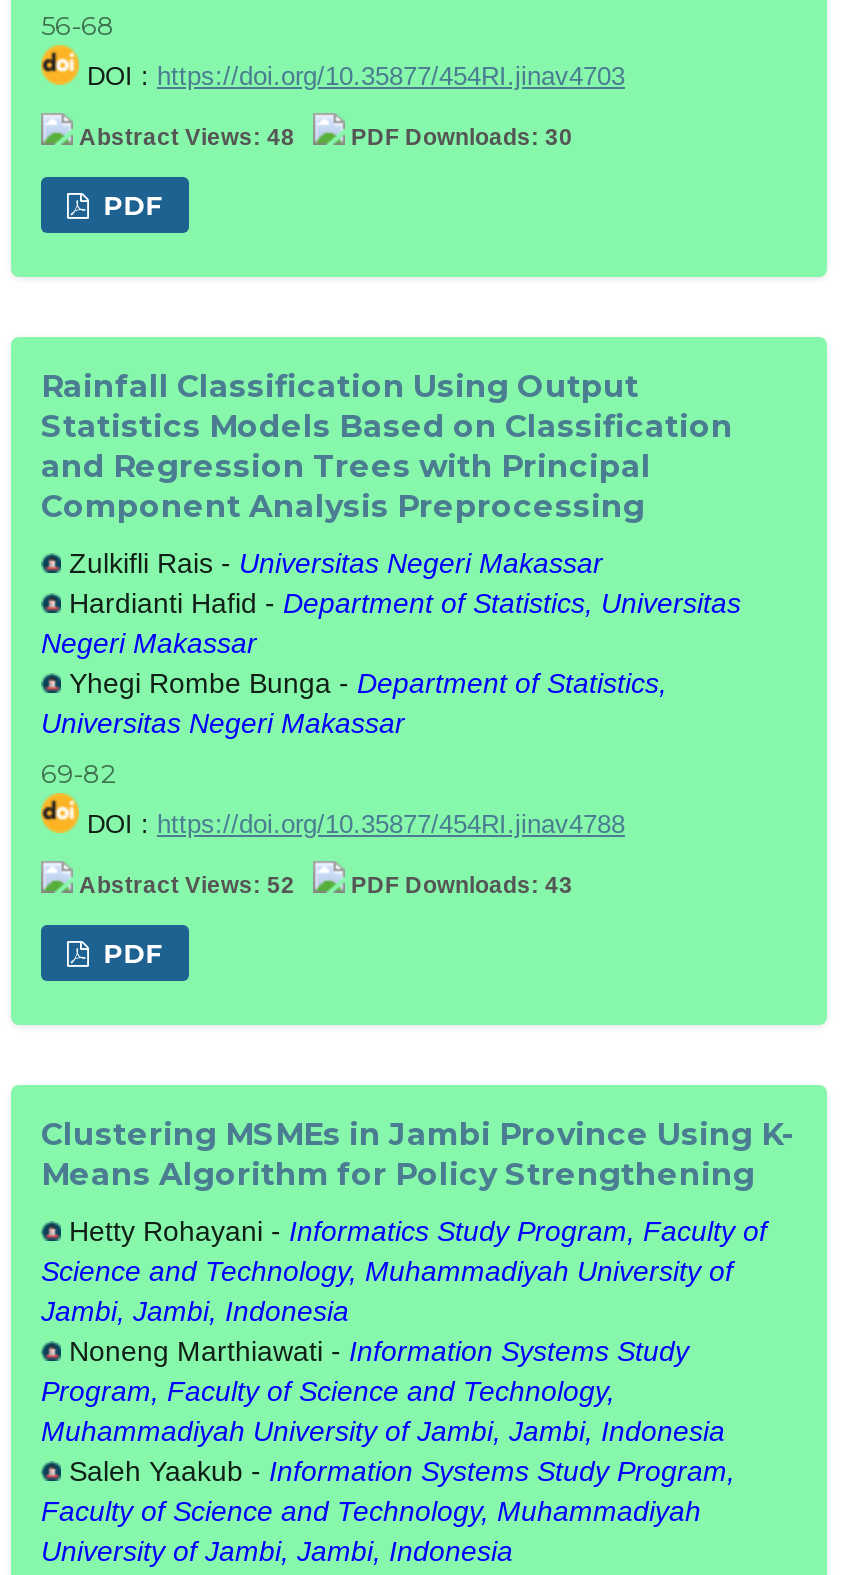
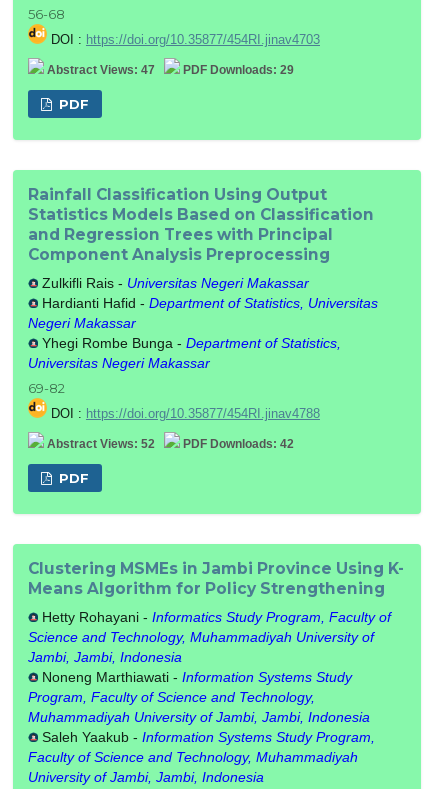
- Abstract Views: 48
+ Abstract Views: 47

- PDF Downloads: 30
+ PDF Downloads: 29

- PDF Downloads: 43
+ PDF Downloads: 42
